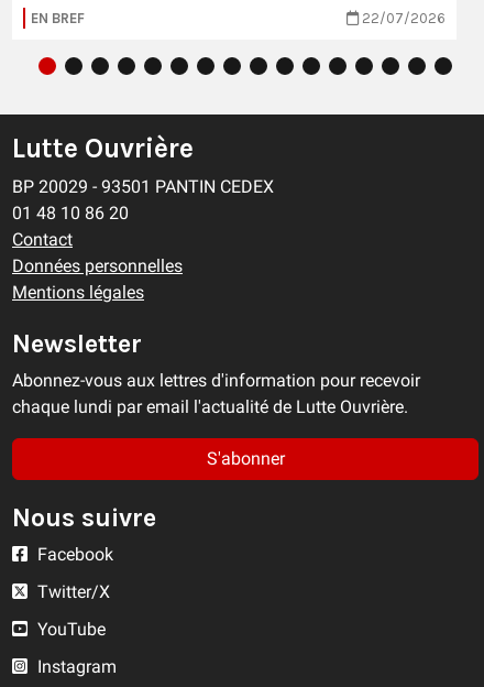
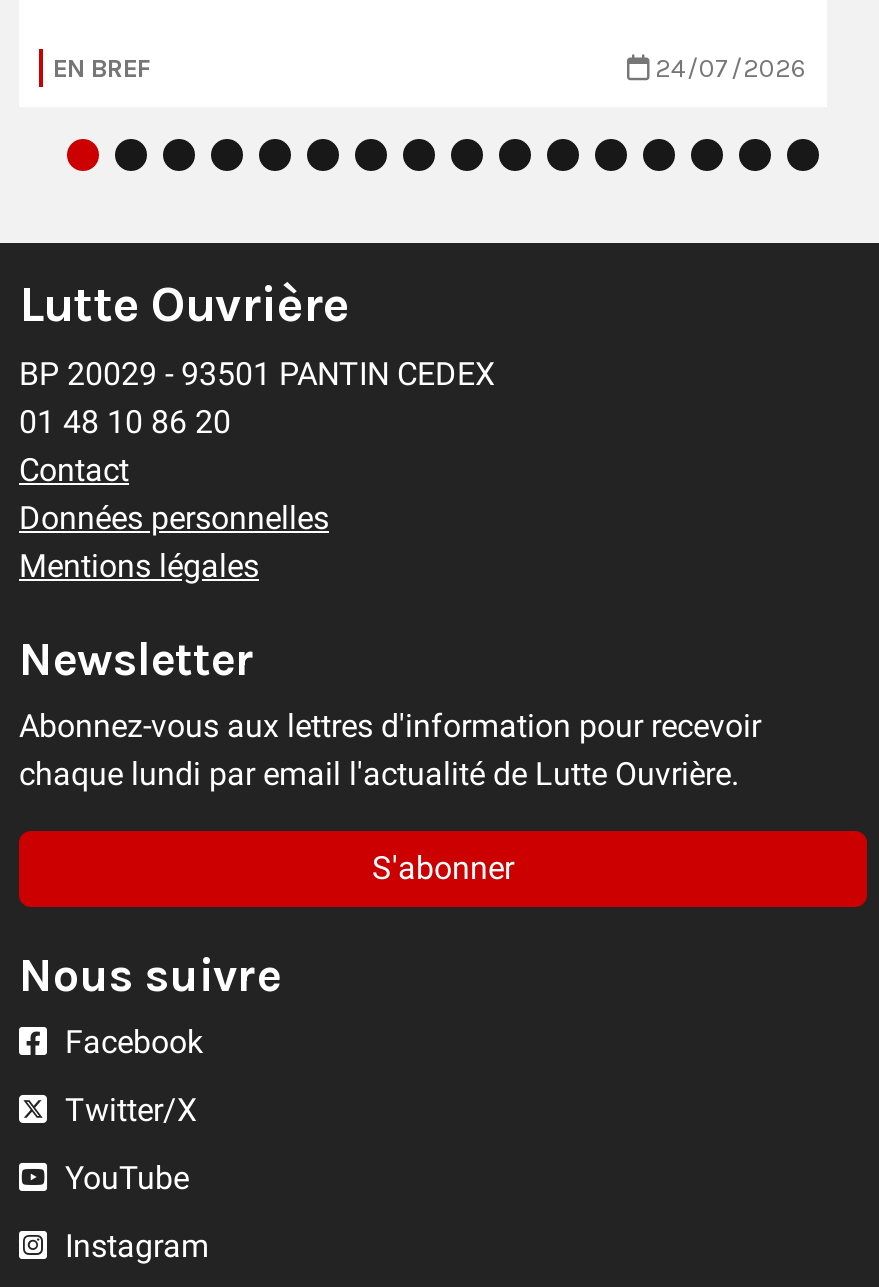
- 22/07/2026
+ 24/07/2026
